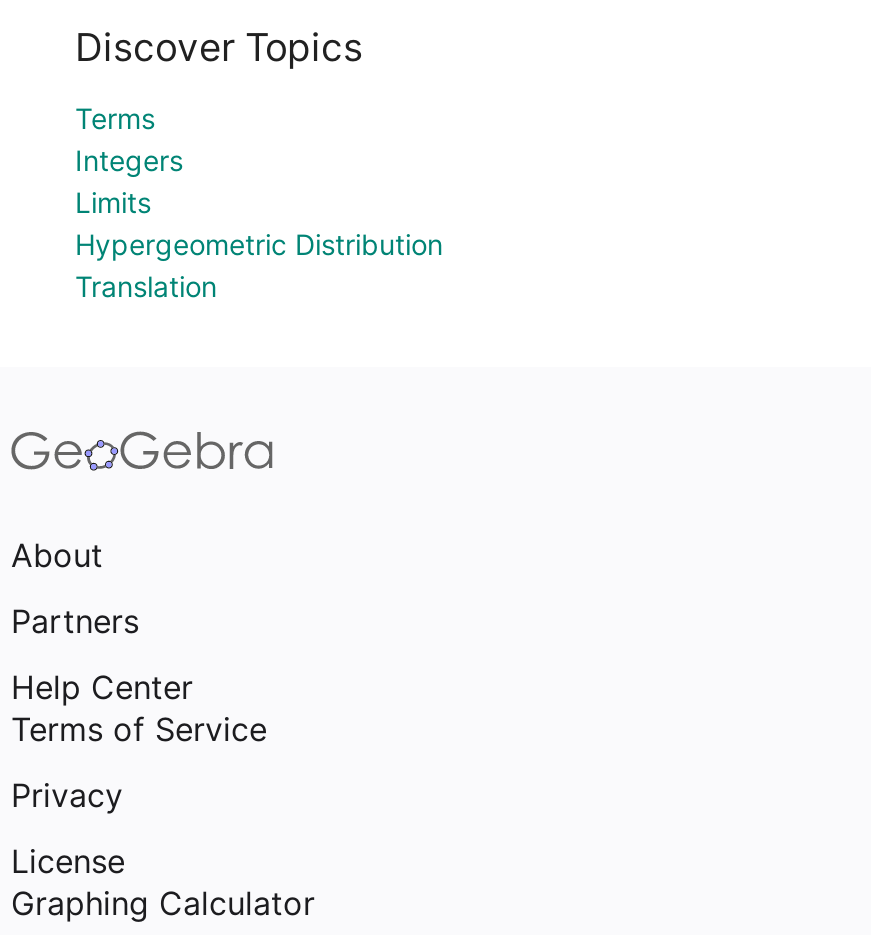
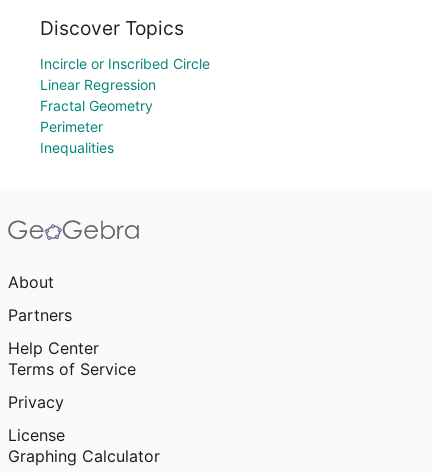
- Terms
- Integers
- Limits
- Hypergeometric Distribution
- Translation
+ Incircle or Inscribed Circle
+ Linear Regression
+ Fractal Geometry
+ Perimeter
+ Inequalities
